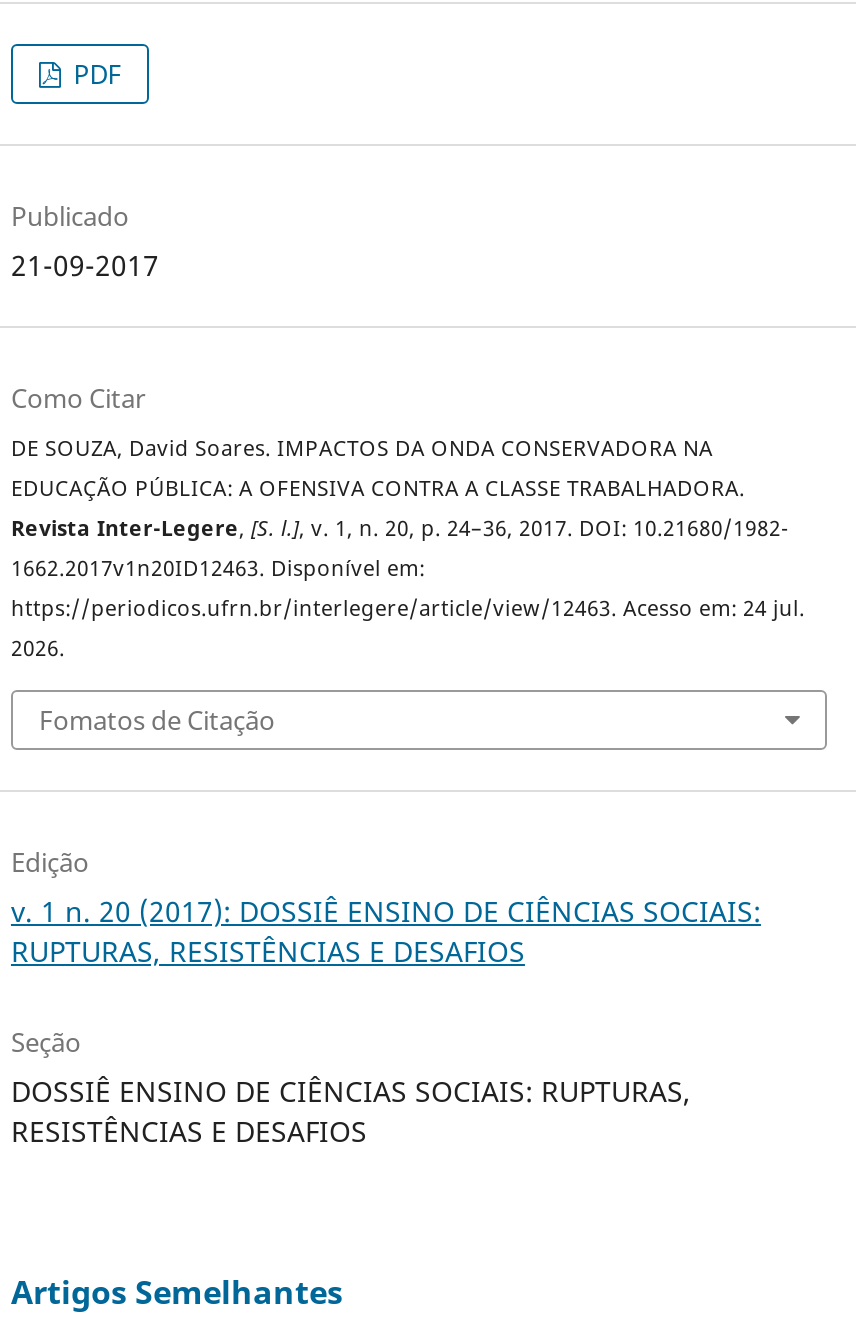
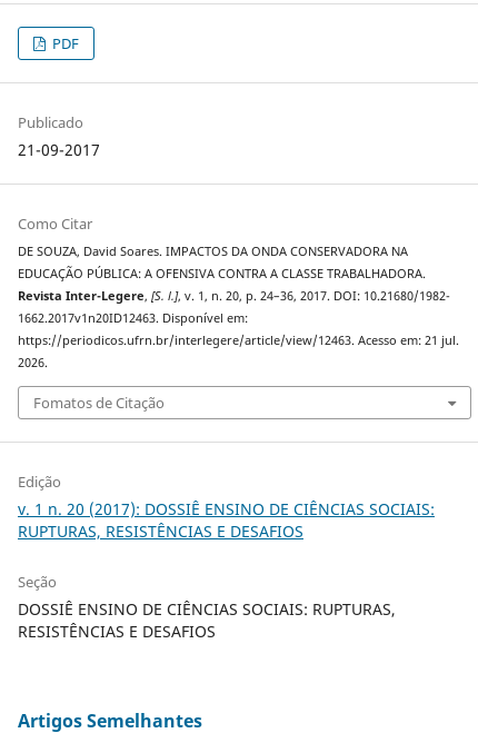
- https://periodicos.ufrn.br/interlegere/article/view/12463. Acesso em: 24 jul.
+ https://periodicos.ufrn.br/interlegere/article/view/12463. Acesso em: 21 jul.
